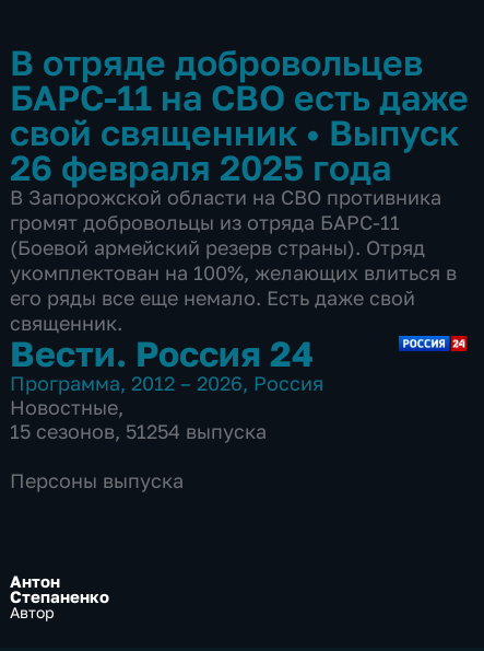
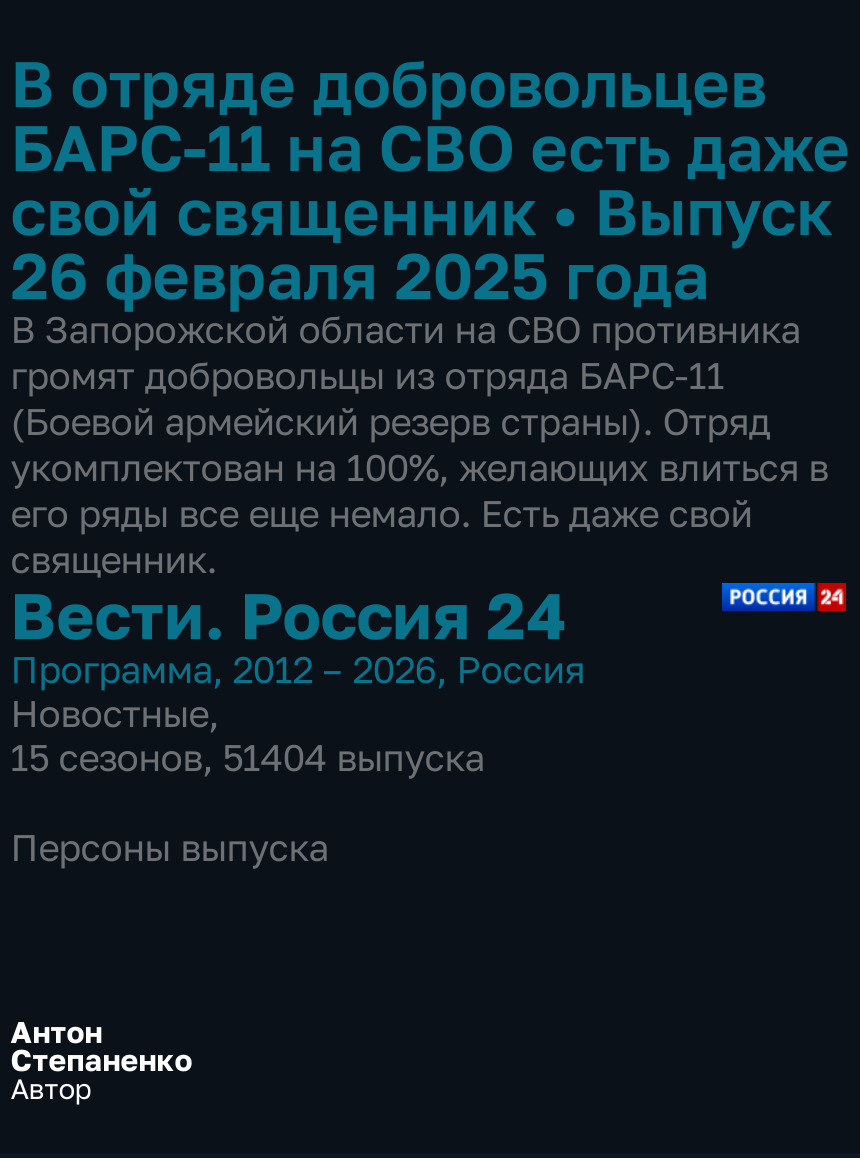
- 15 сезонов, 51254 выпуска
+ 15 сезонов, 51404 выпуска
